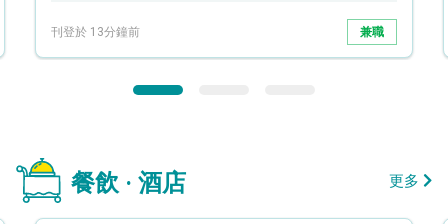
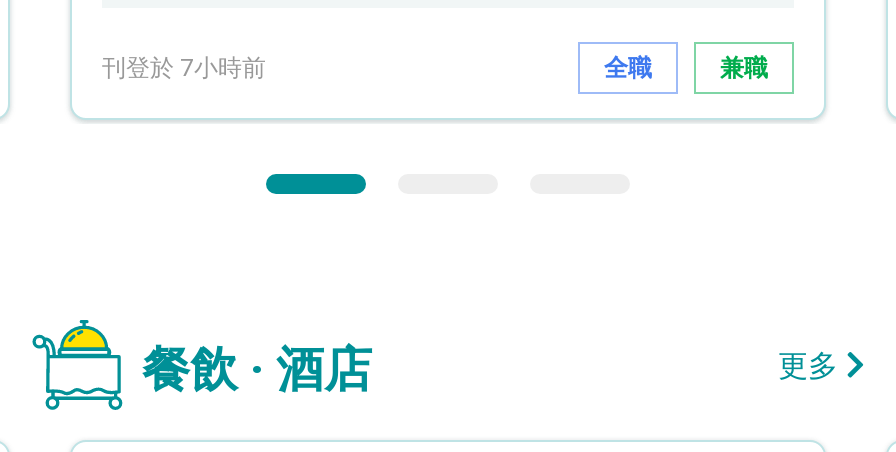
- 刊登於 13分鐘前
+ 刊登於 7小時前
+ 全職
